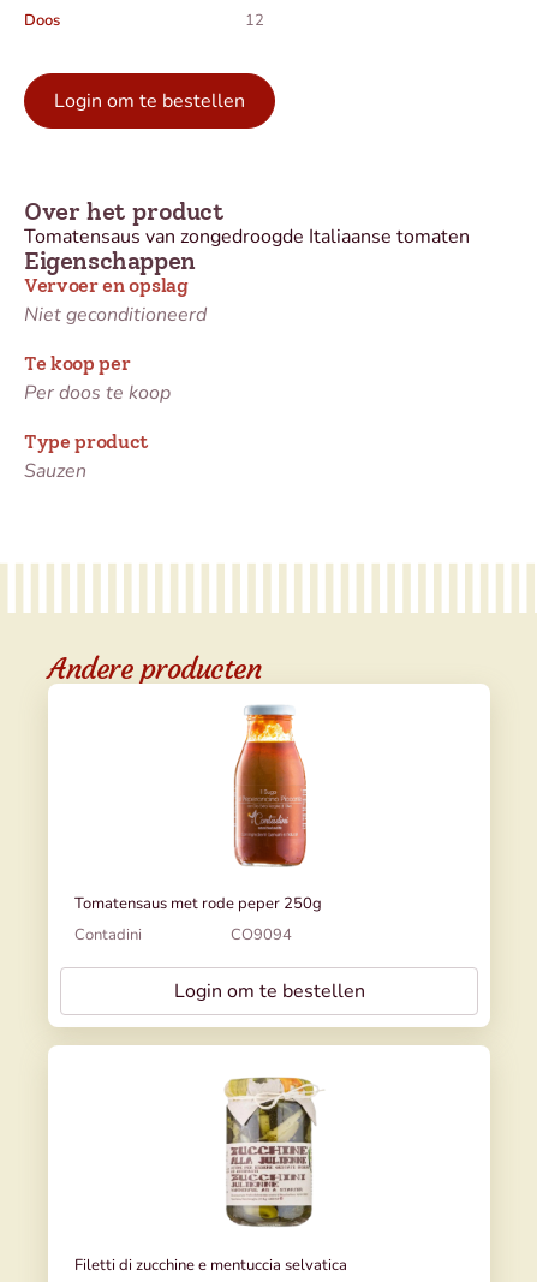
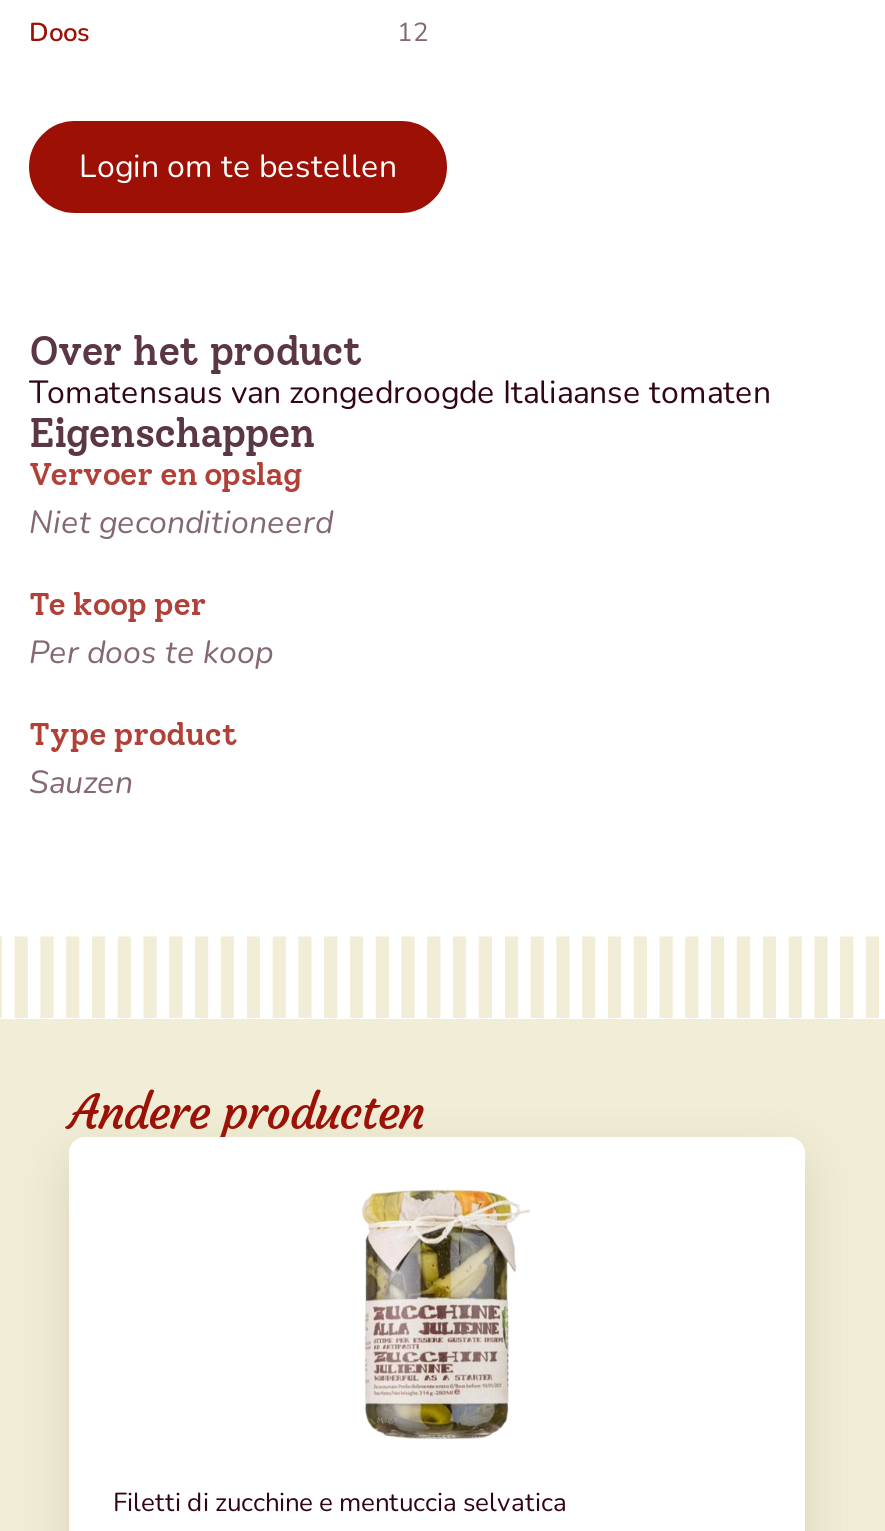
- [image]
- Tomatensaus met rode peper 250g
- Contadini
- CO9094
- Login om te bestellen
